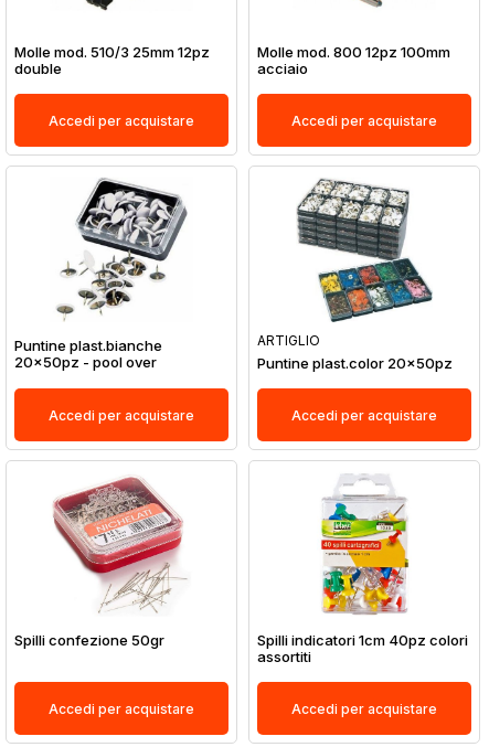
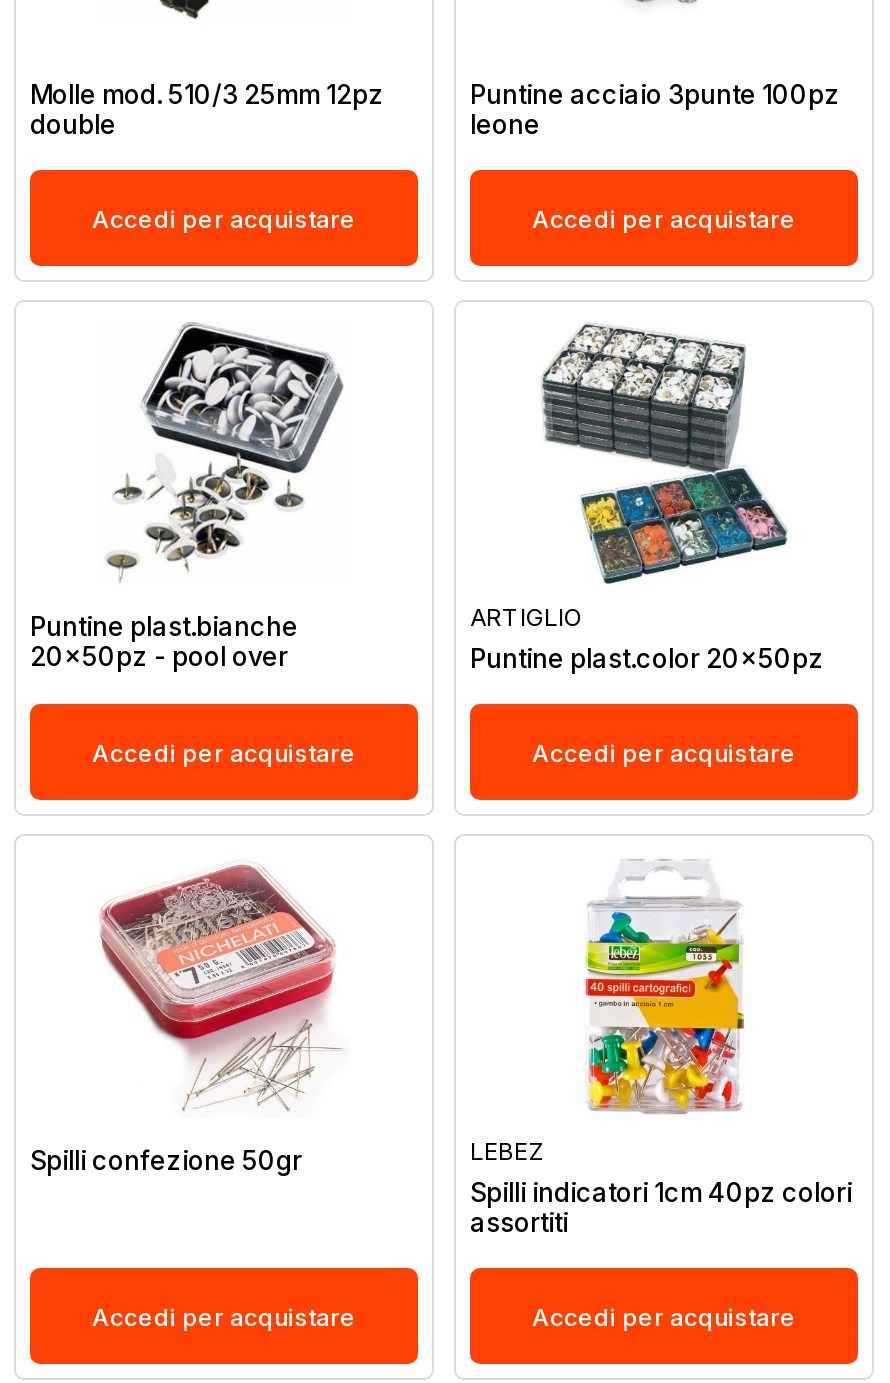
- Molle mod. 800 12pz 100mm
- acciaio
+ Puntine acciaio 3punte 100pz
+ leone

+ LEBEZ
